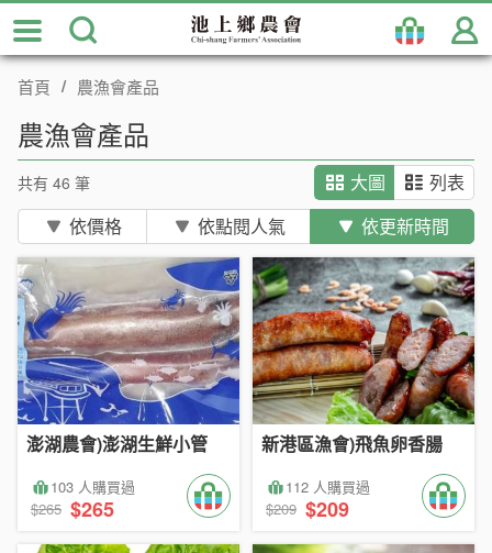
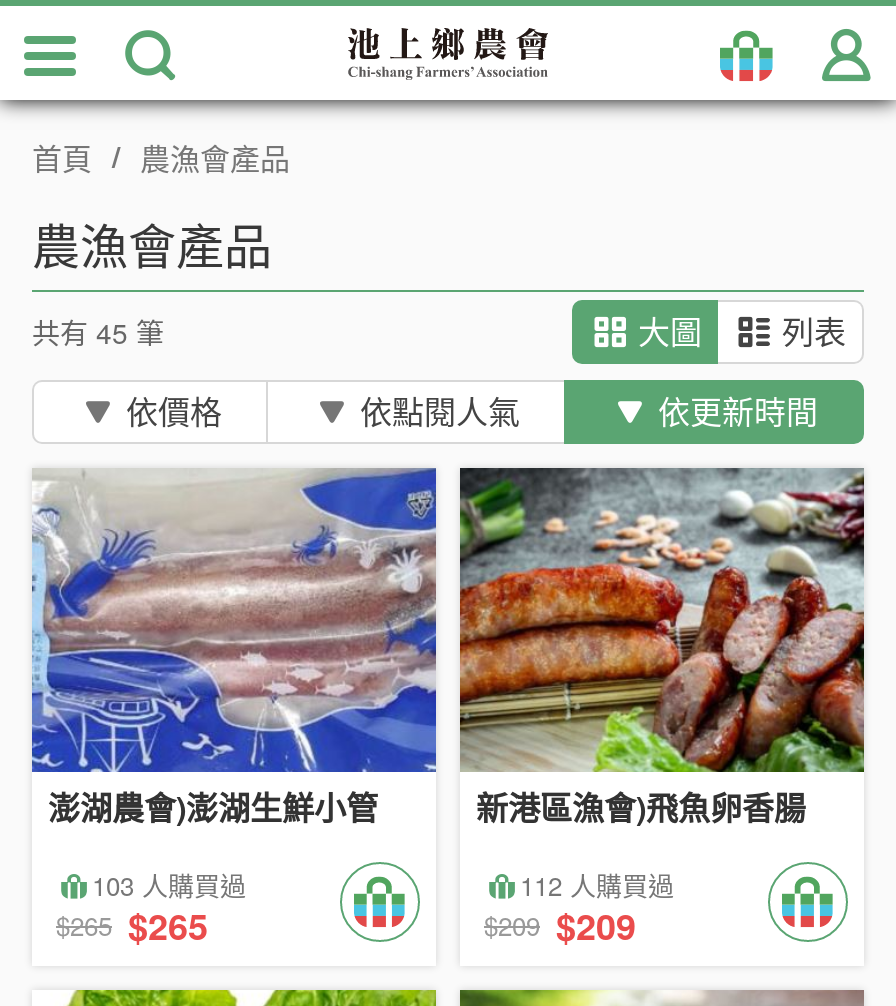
- 共有 46 筆
+ 共有 45 筆
